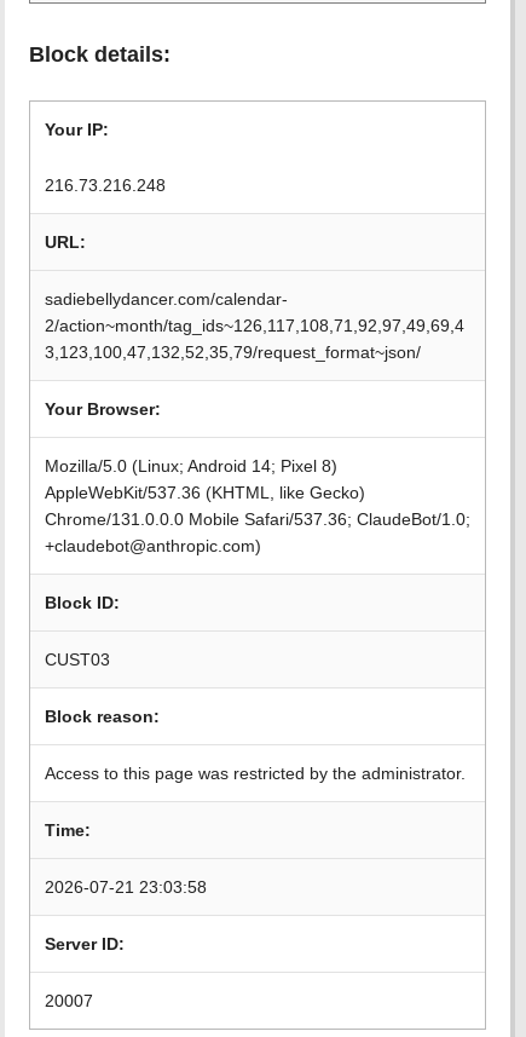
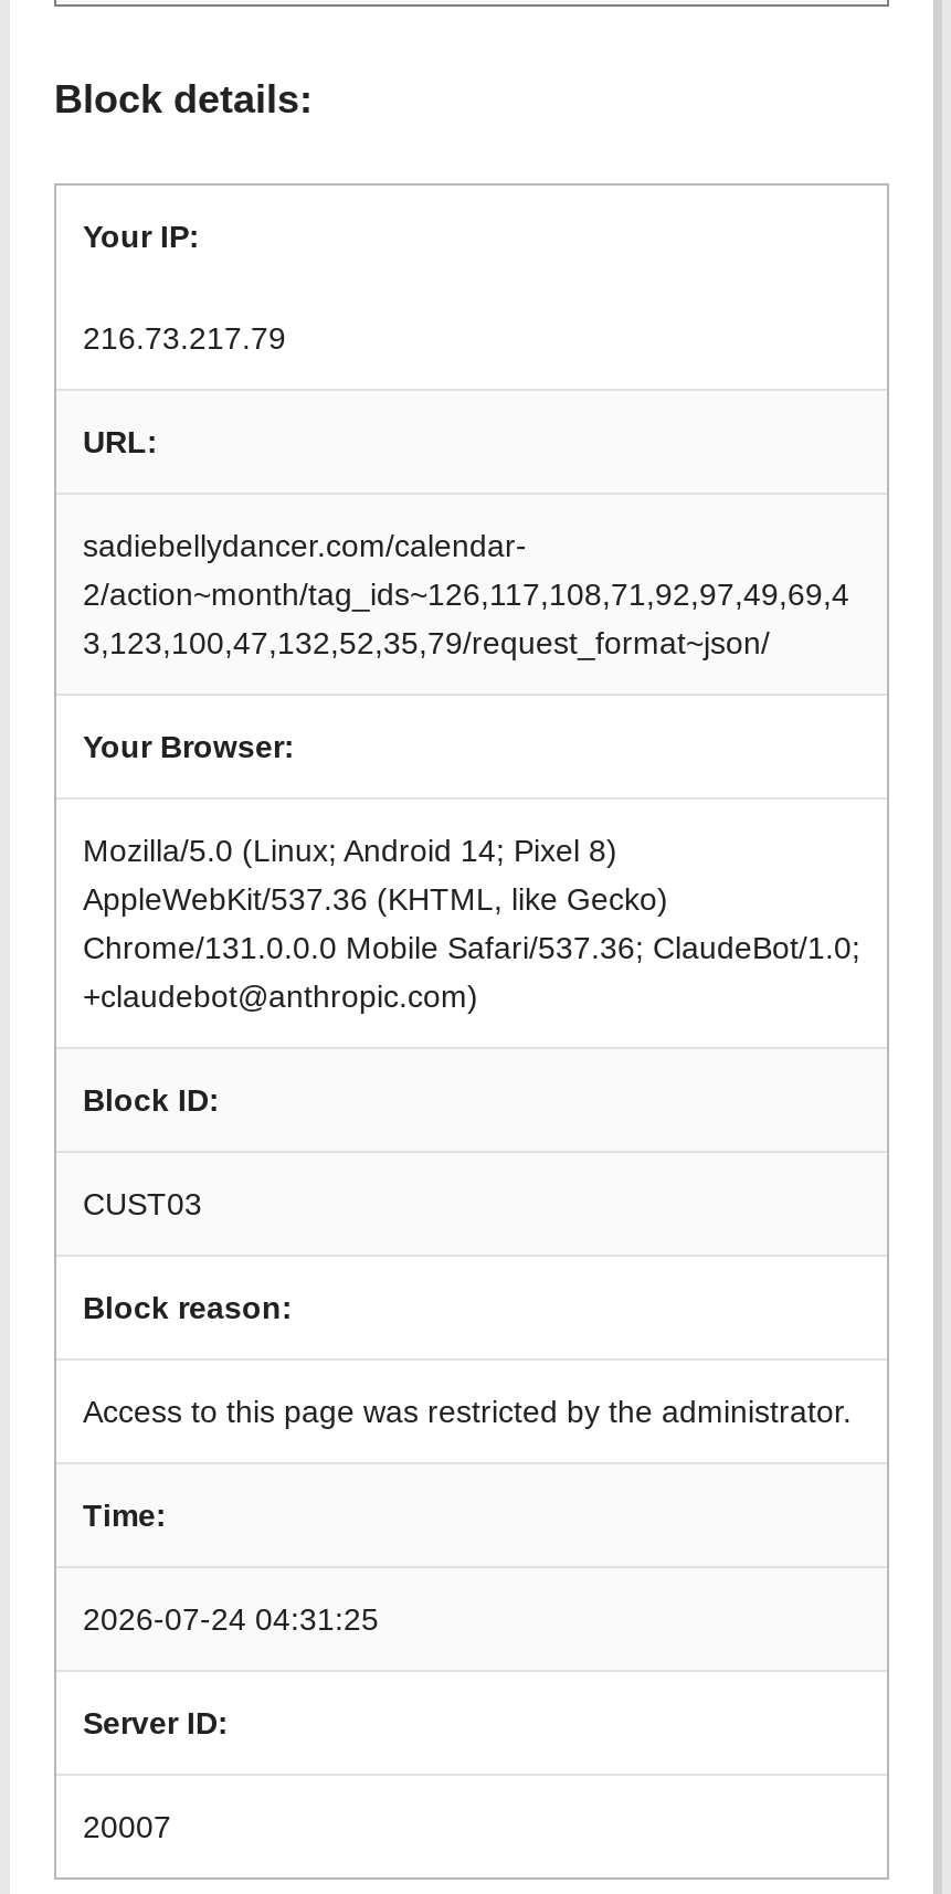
- 216.73.216.248
+ 216.73.217.79

- 2026-07-21 23:03:58
+ 2026-07-24 04:31:25
